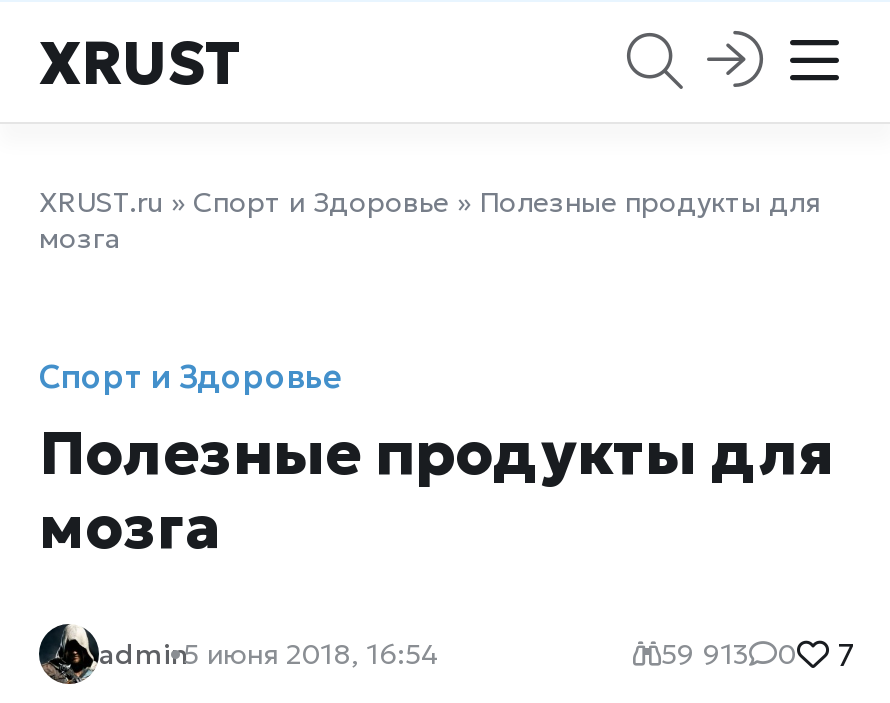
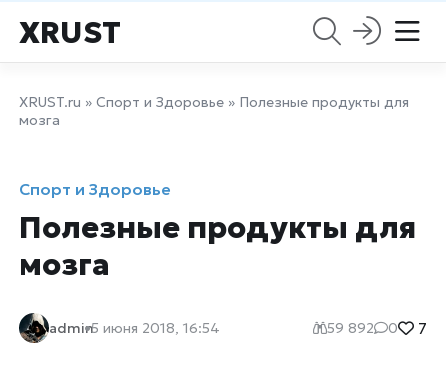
- 59 913
+ 59 892
